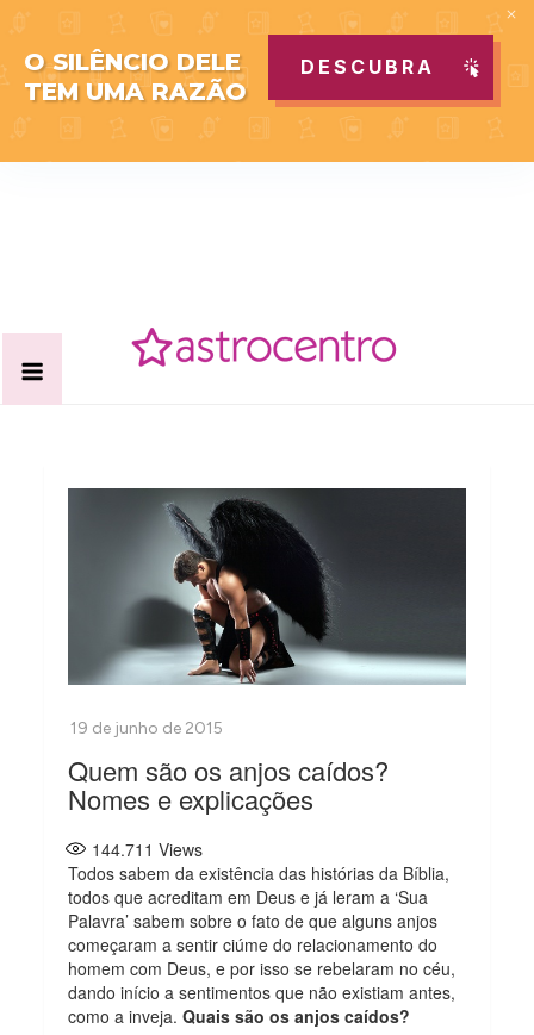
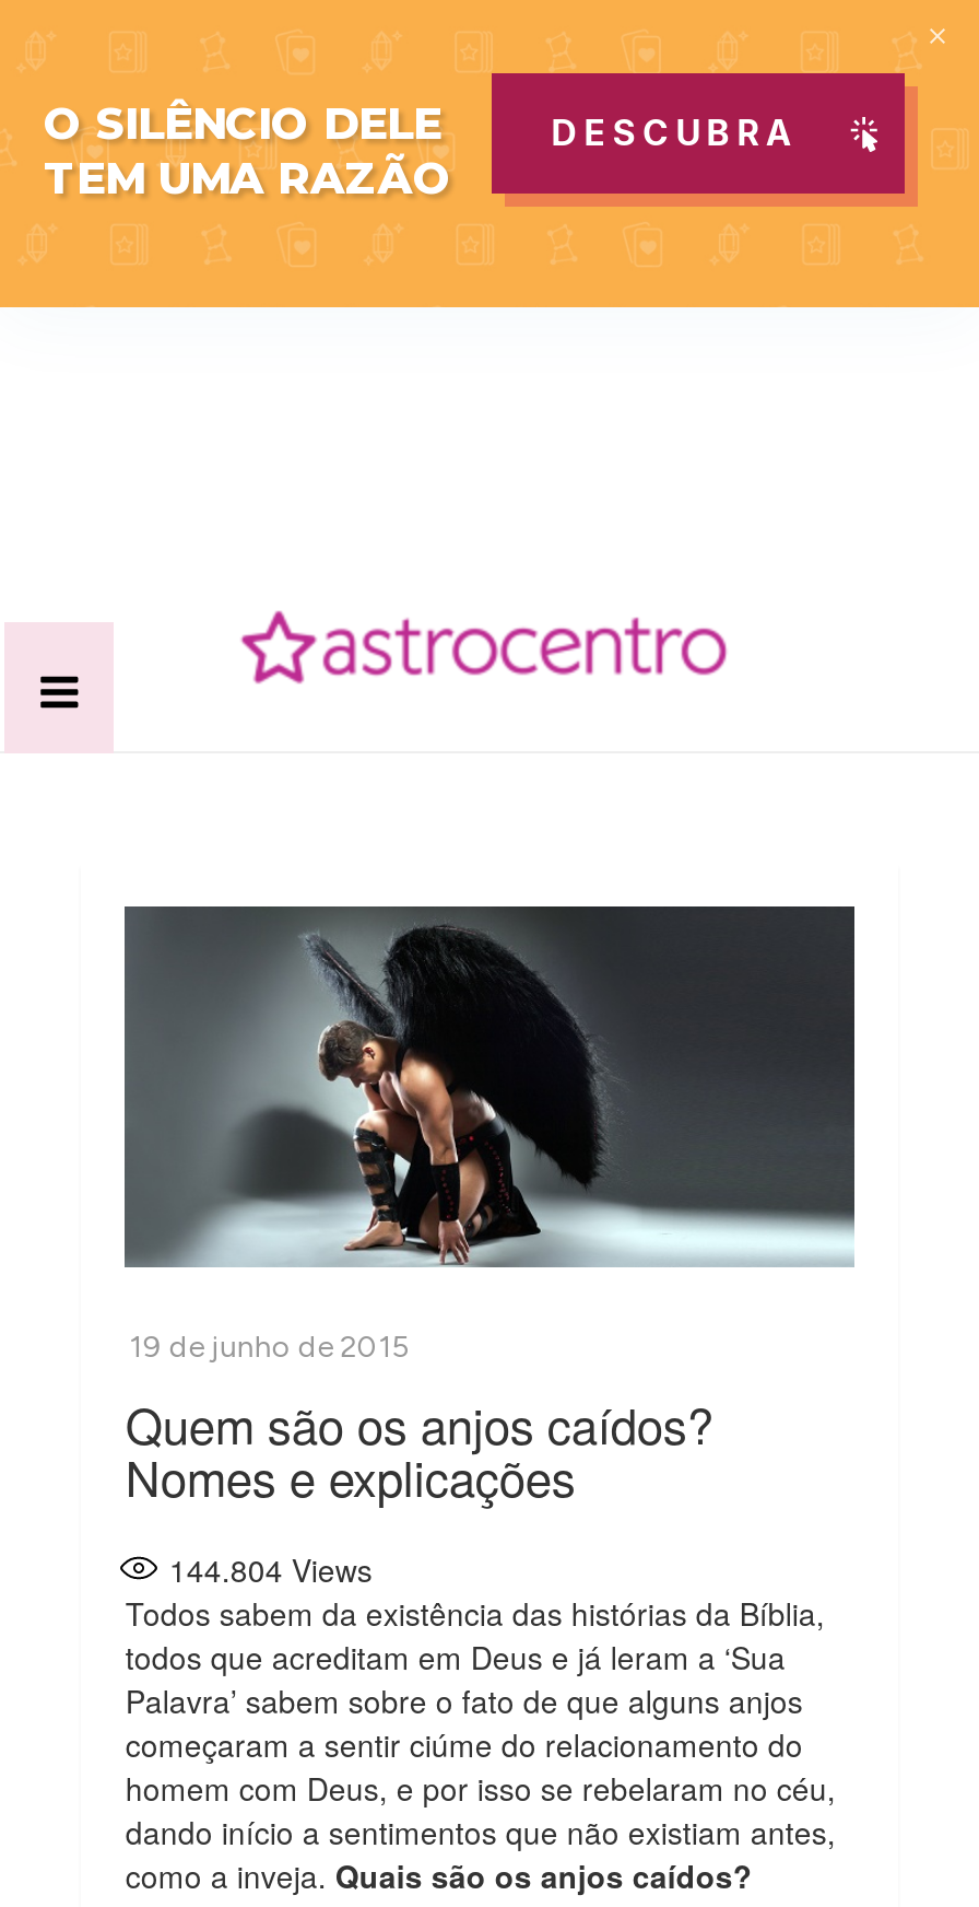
- 144.711 Views
+ 144.804 Views
